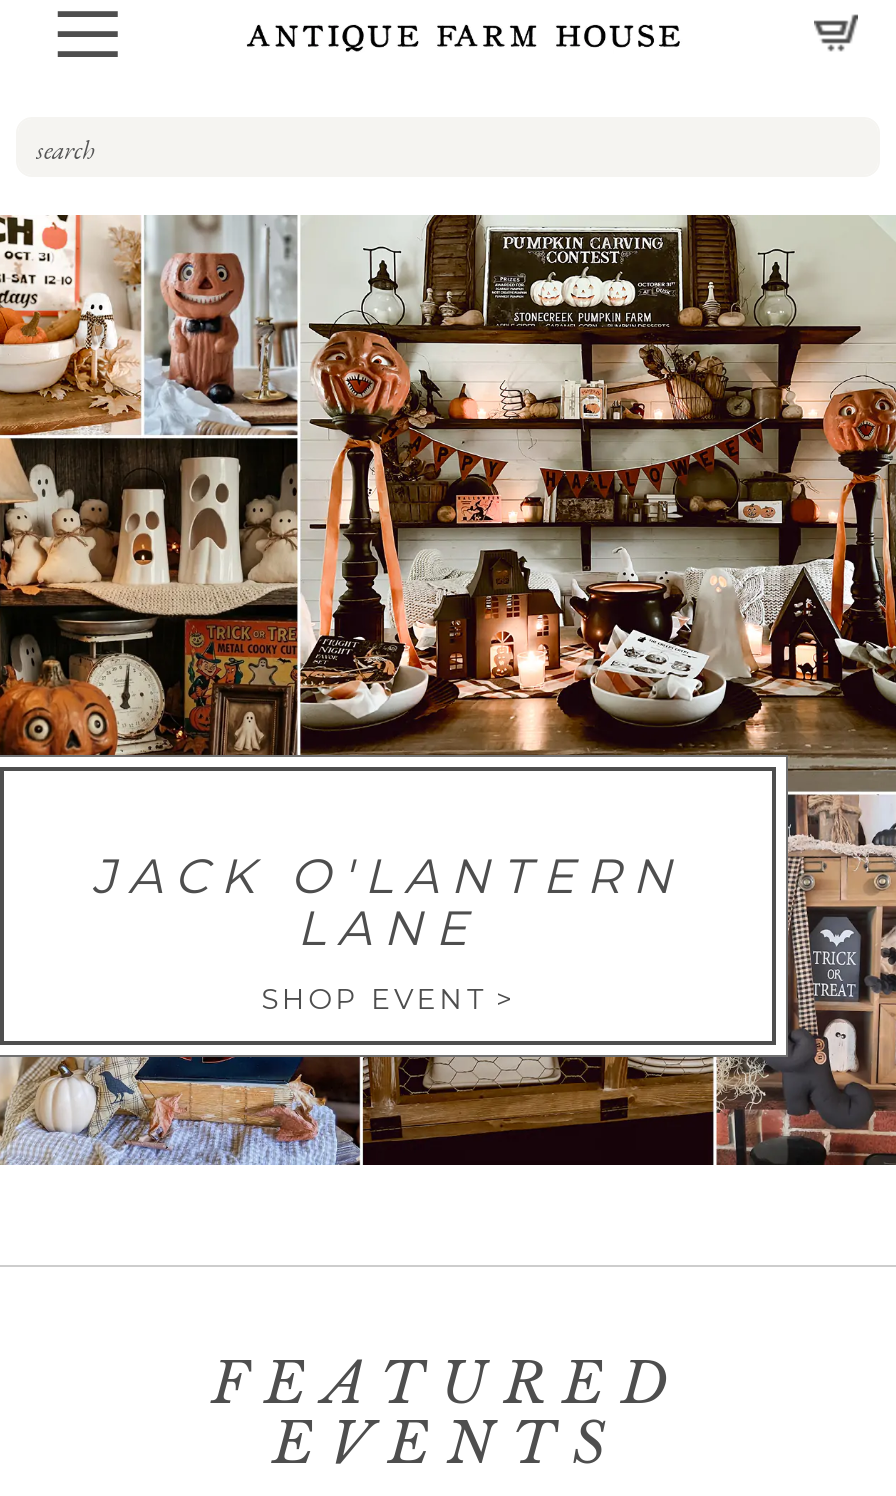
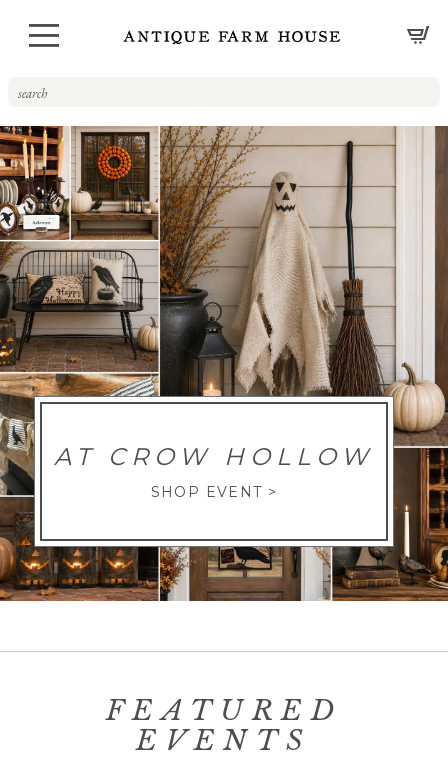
- [image]
- JACK O'LANTERN
- LANE
+ [image]
+ AT CROW HOLLOW

moved up: SHOP EVENT >
